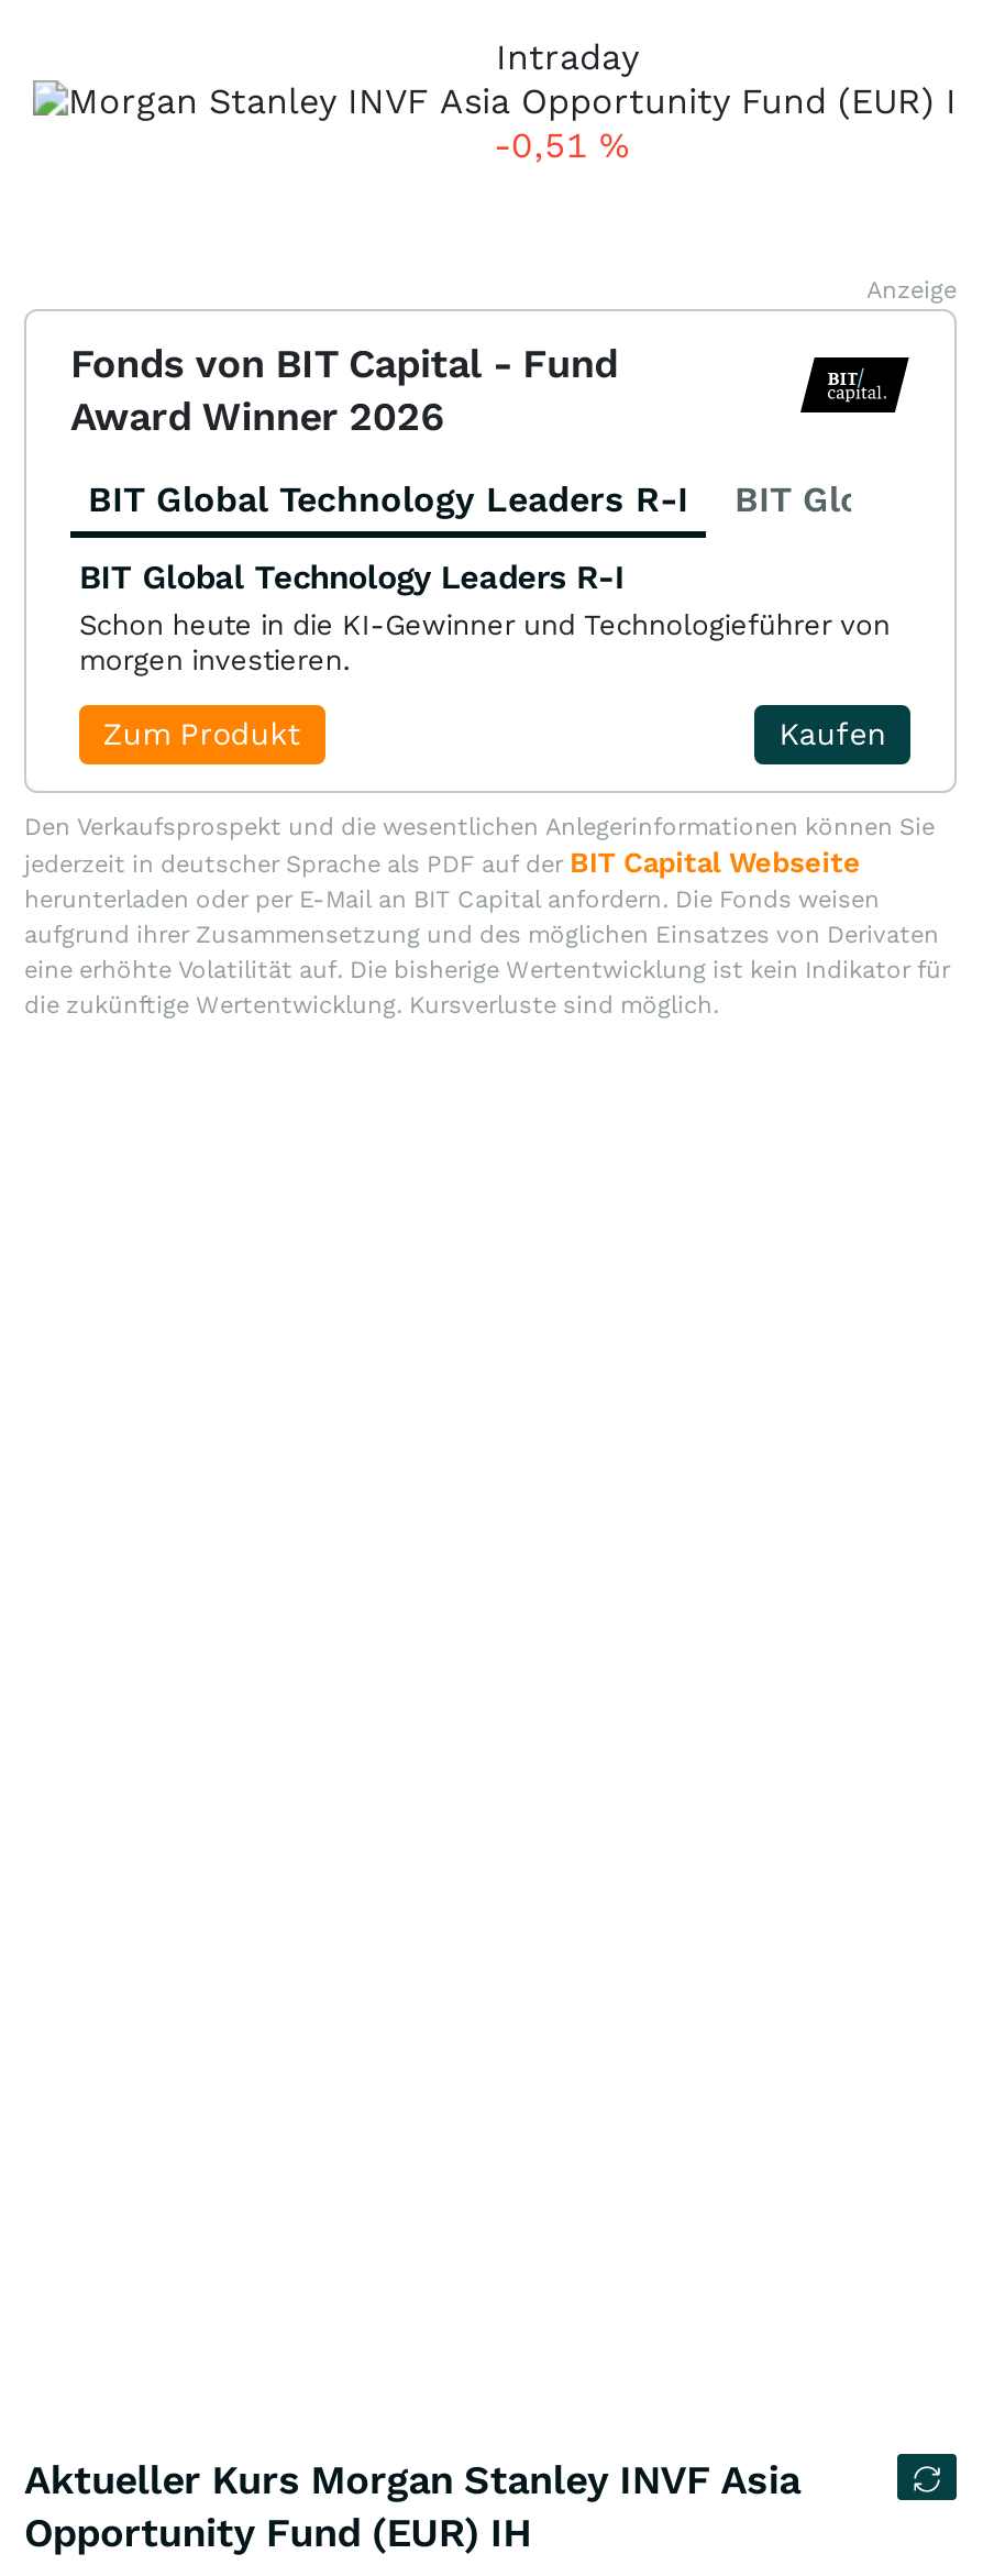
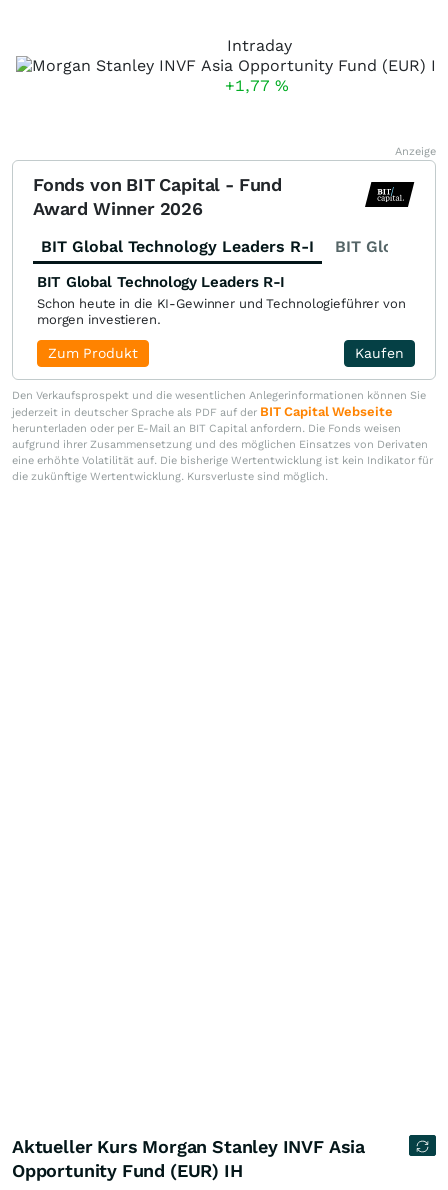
- -0,51%
+ +1,77%
